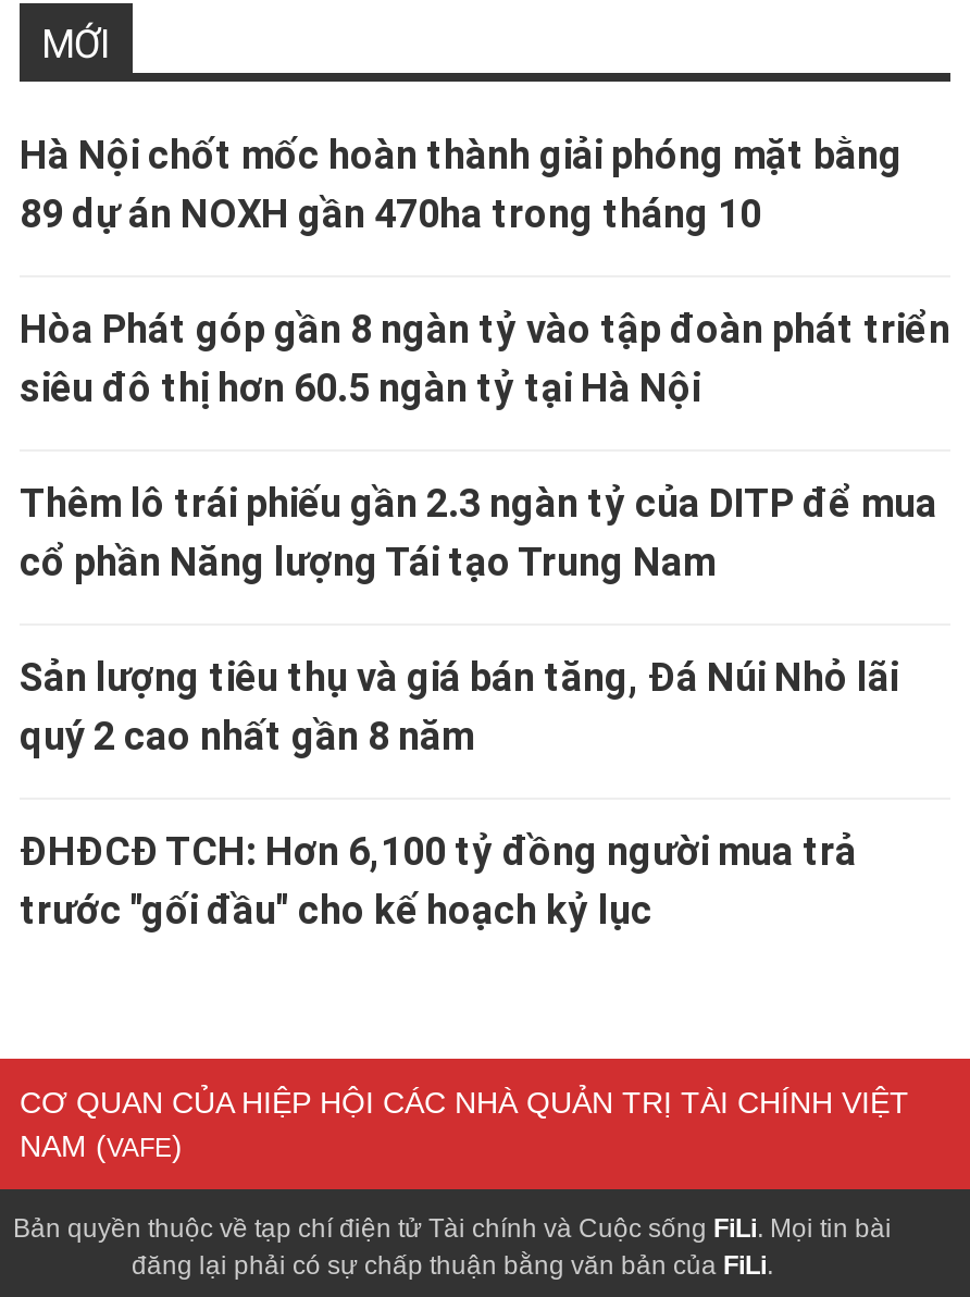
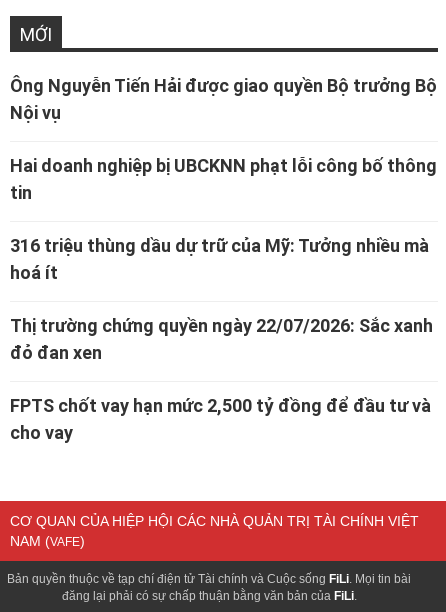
- Hà Nội chốt mốc hoàn thành giải phóng mặt bằng
- 89 dự án NOXH gần 470ha trong tháng 10
+ Ông Nguyễn Tiến Hải được giao quyền Bộ trưởng Bộ
+ Nội vụ

- Hòa Phát góp gần 8 ngàn tỷ vào tập đoàn phát triển
- siêu đô thị hơn 60.5 ngàn tỷ tại Hà Nội
+ Hai doanh nghiệp bị UBCKNN phạt lỗi công bố thông
+ tin

- Thêm lô trái phiếu gần 2.3 ngàn tỷ của DITP để mua
- cổ phần Năng lượng Tái tạo Trung Nam
+ 316 triệu thùng dầu dự trữ của Mỹ: Tưởng nhiều mà
+ hoá ít

- Sản lượng tiêu thụ và giá bán tăng, Đá Núi Nhỏ lãi
- quý 2 cao nhất gần 8 năm
+ Thị trường chứng quyền ngày 22/07/2026: Sắc xanh
+ đỏ đan xen

- ĐHĐCĐ TCH: Hơn 6,100 tỷ đồng người mua trả
- trước "gối đầu" cho kế hoạch kỷ lục
+ FPTS chốt vay hạn mức 2,500 tỷ đồng để đầu tư và
+ cho vay
